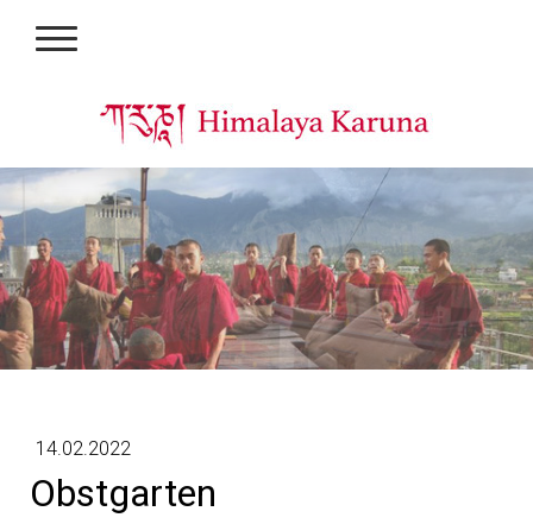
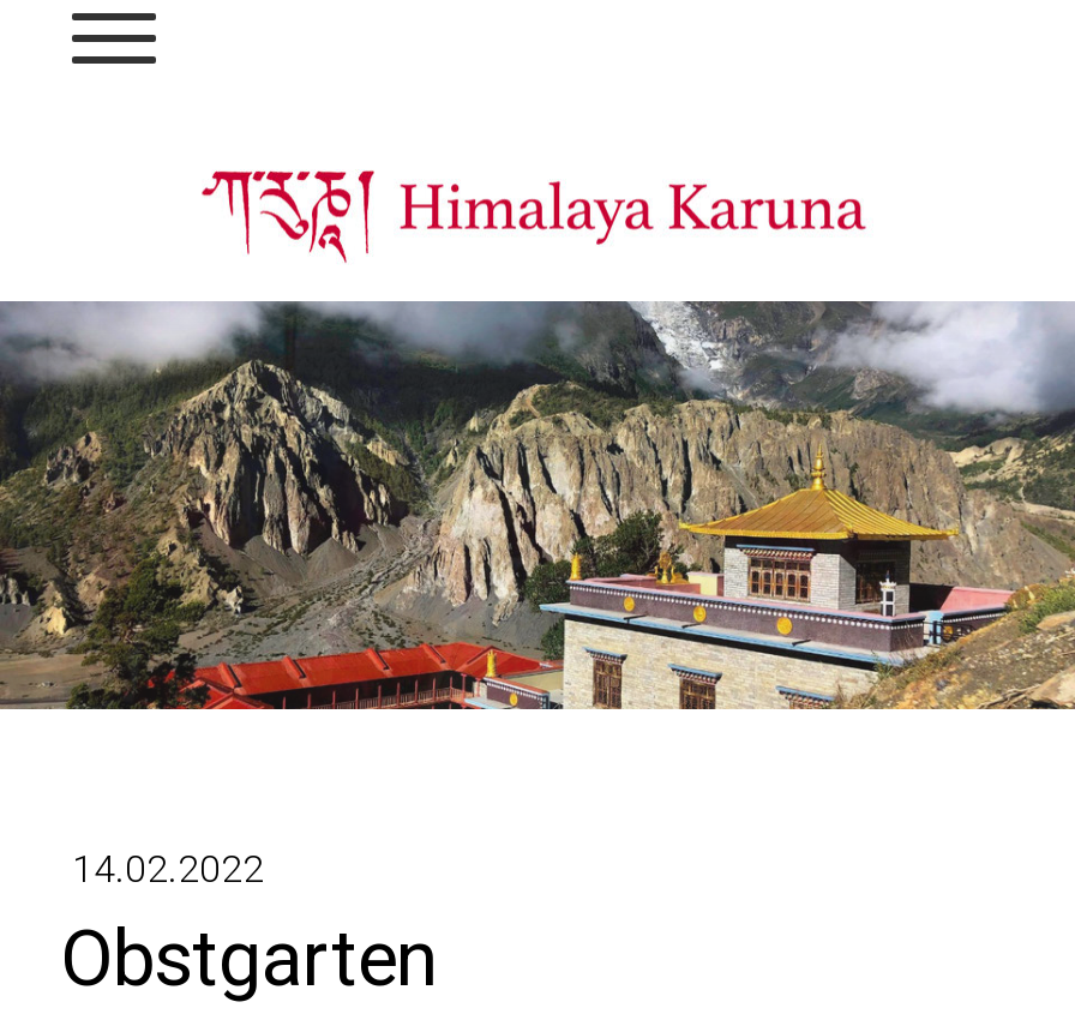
- [image]
+ [image]
